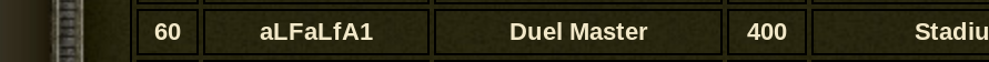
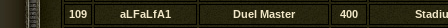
- 60
+ 109
